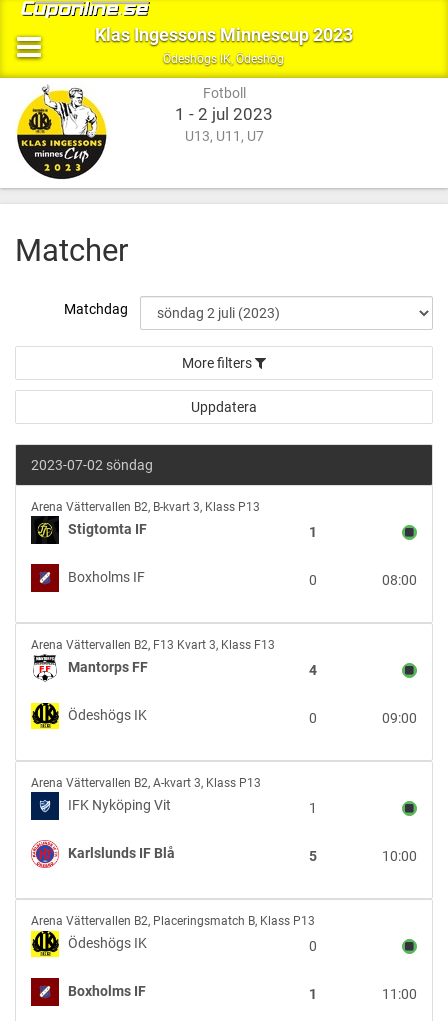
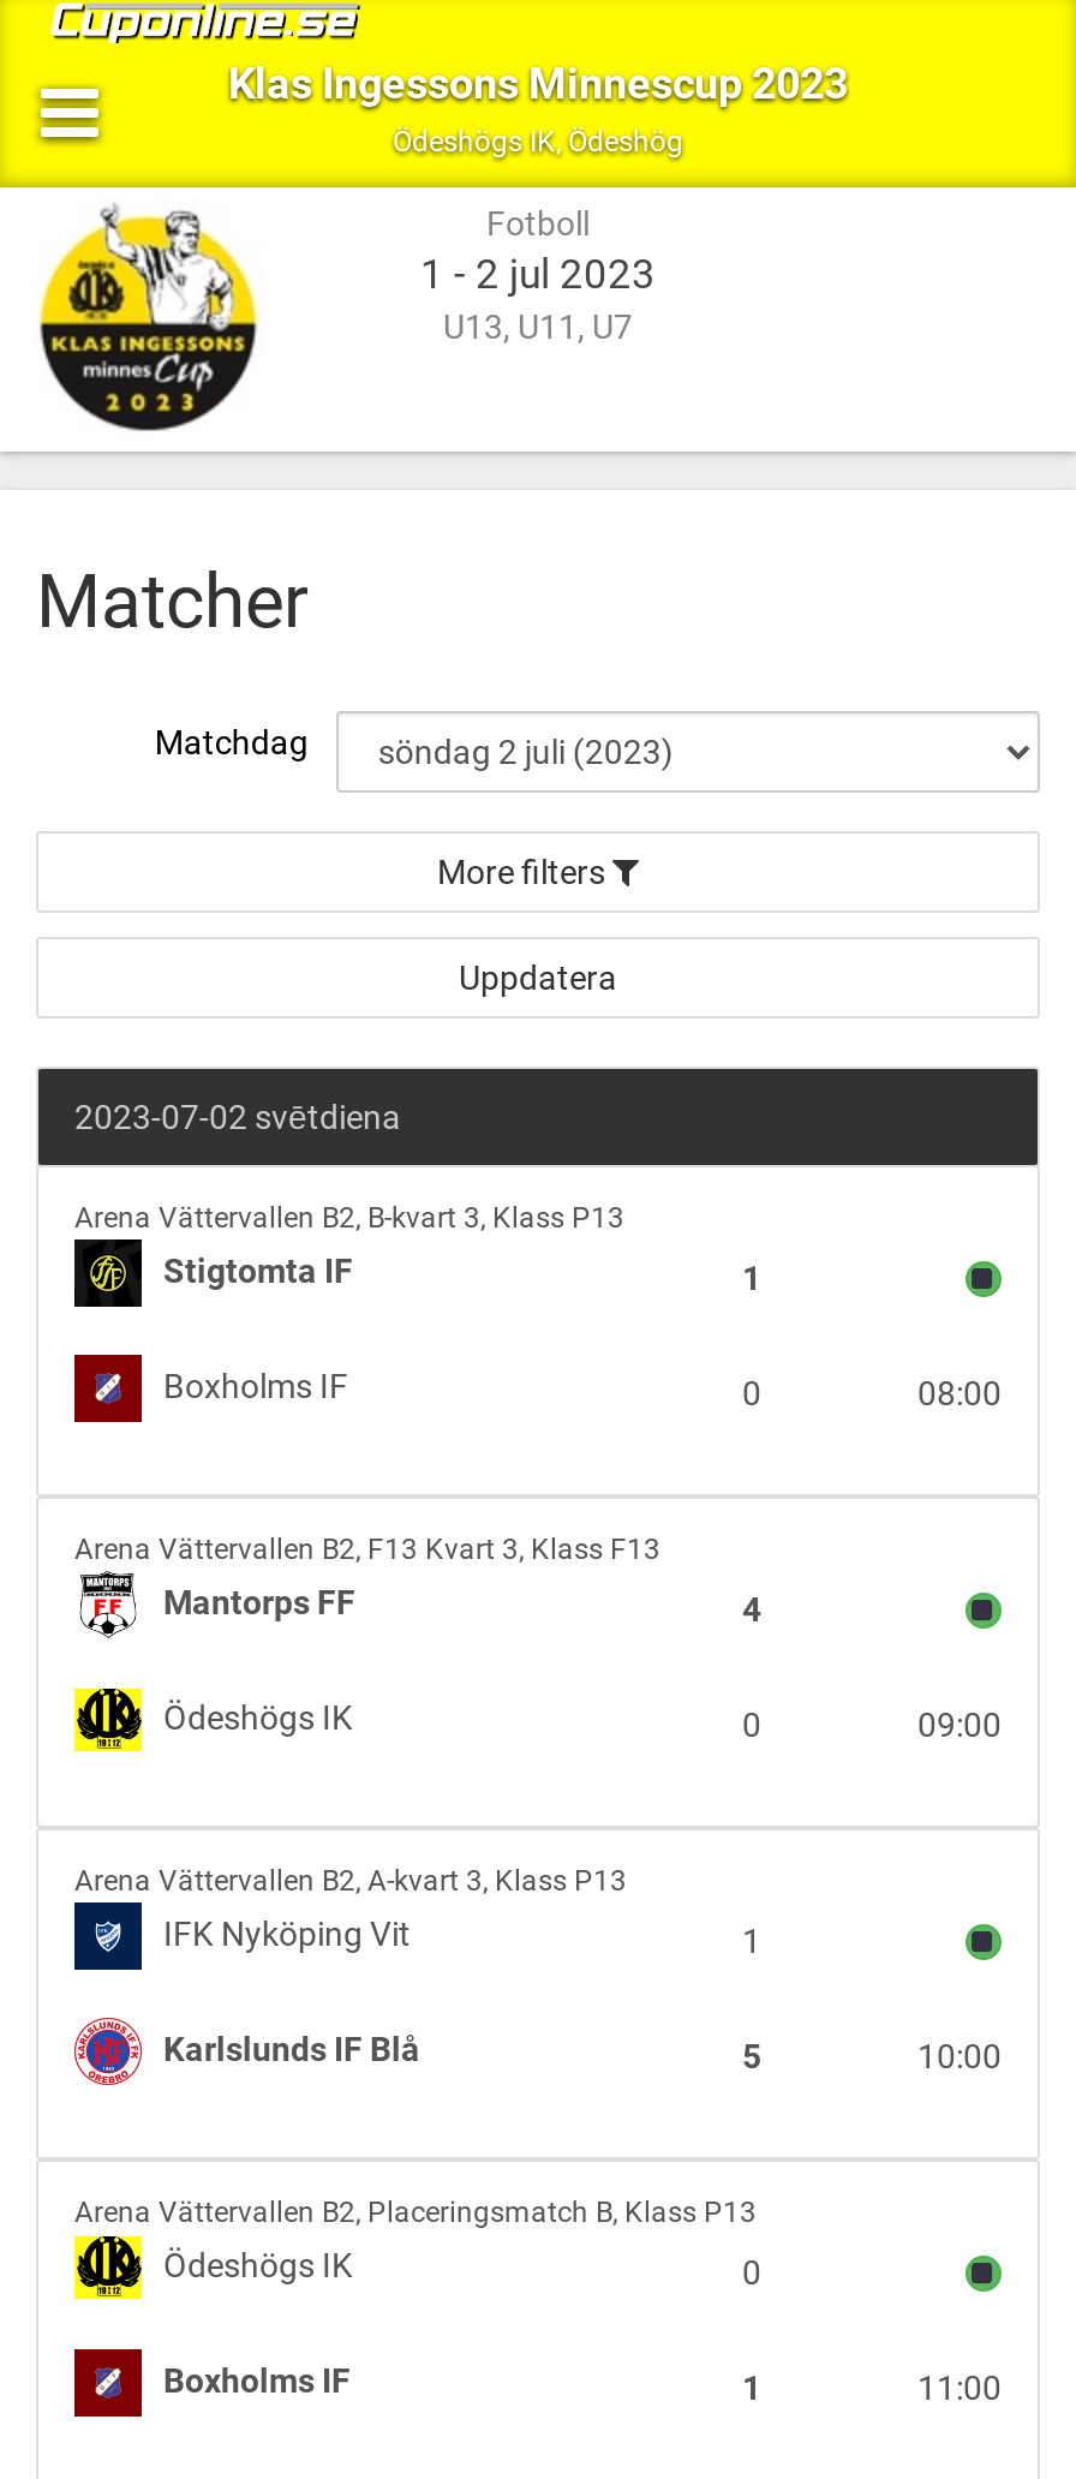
- 2023-07-02 söndag
+ 2023-07-02 svētdiena
